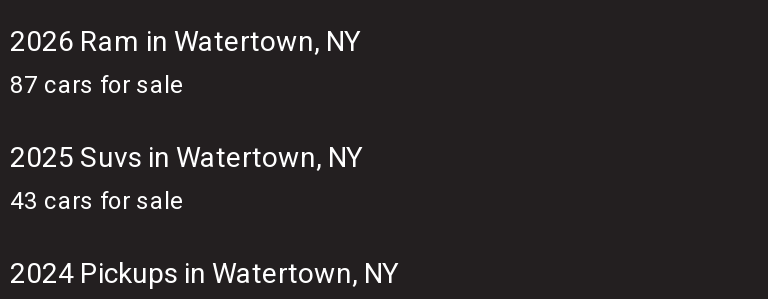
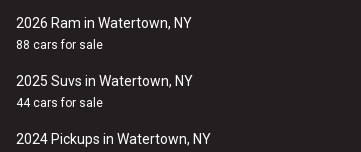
- 87 cars for sale
+ 88 cars for sale

- 43 cars for sale
+ 44 cars for sale
